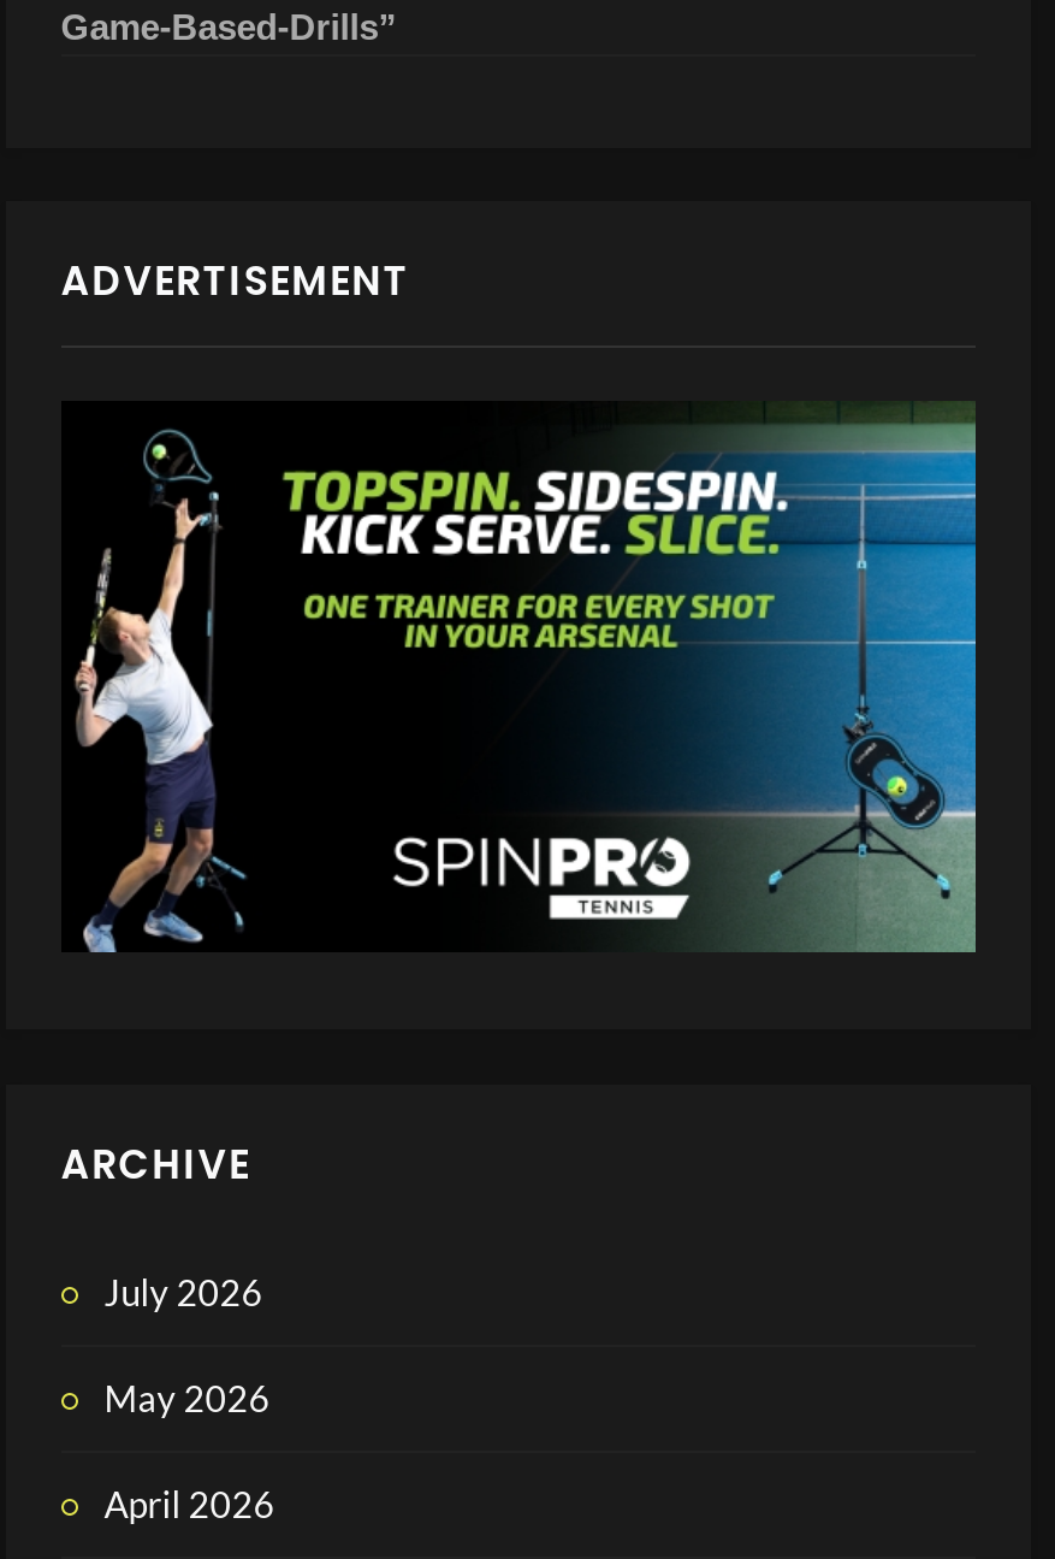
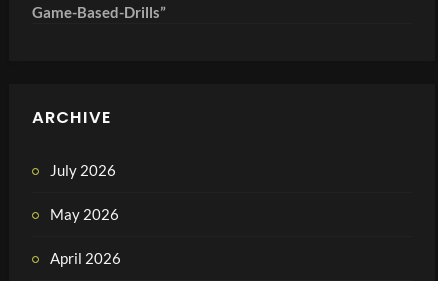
- ADVERTISEMENT

- [image]
